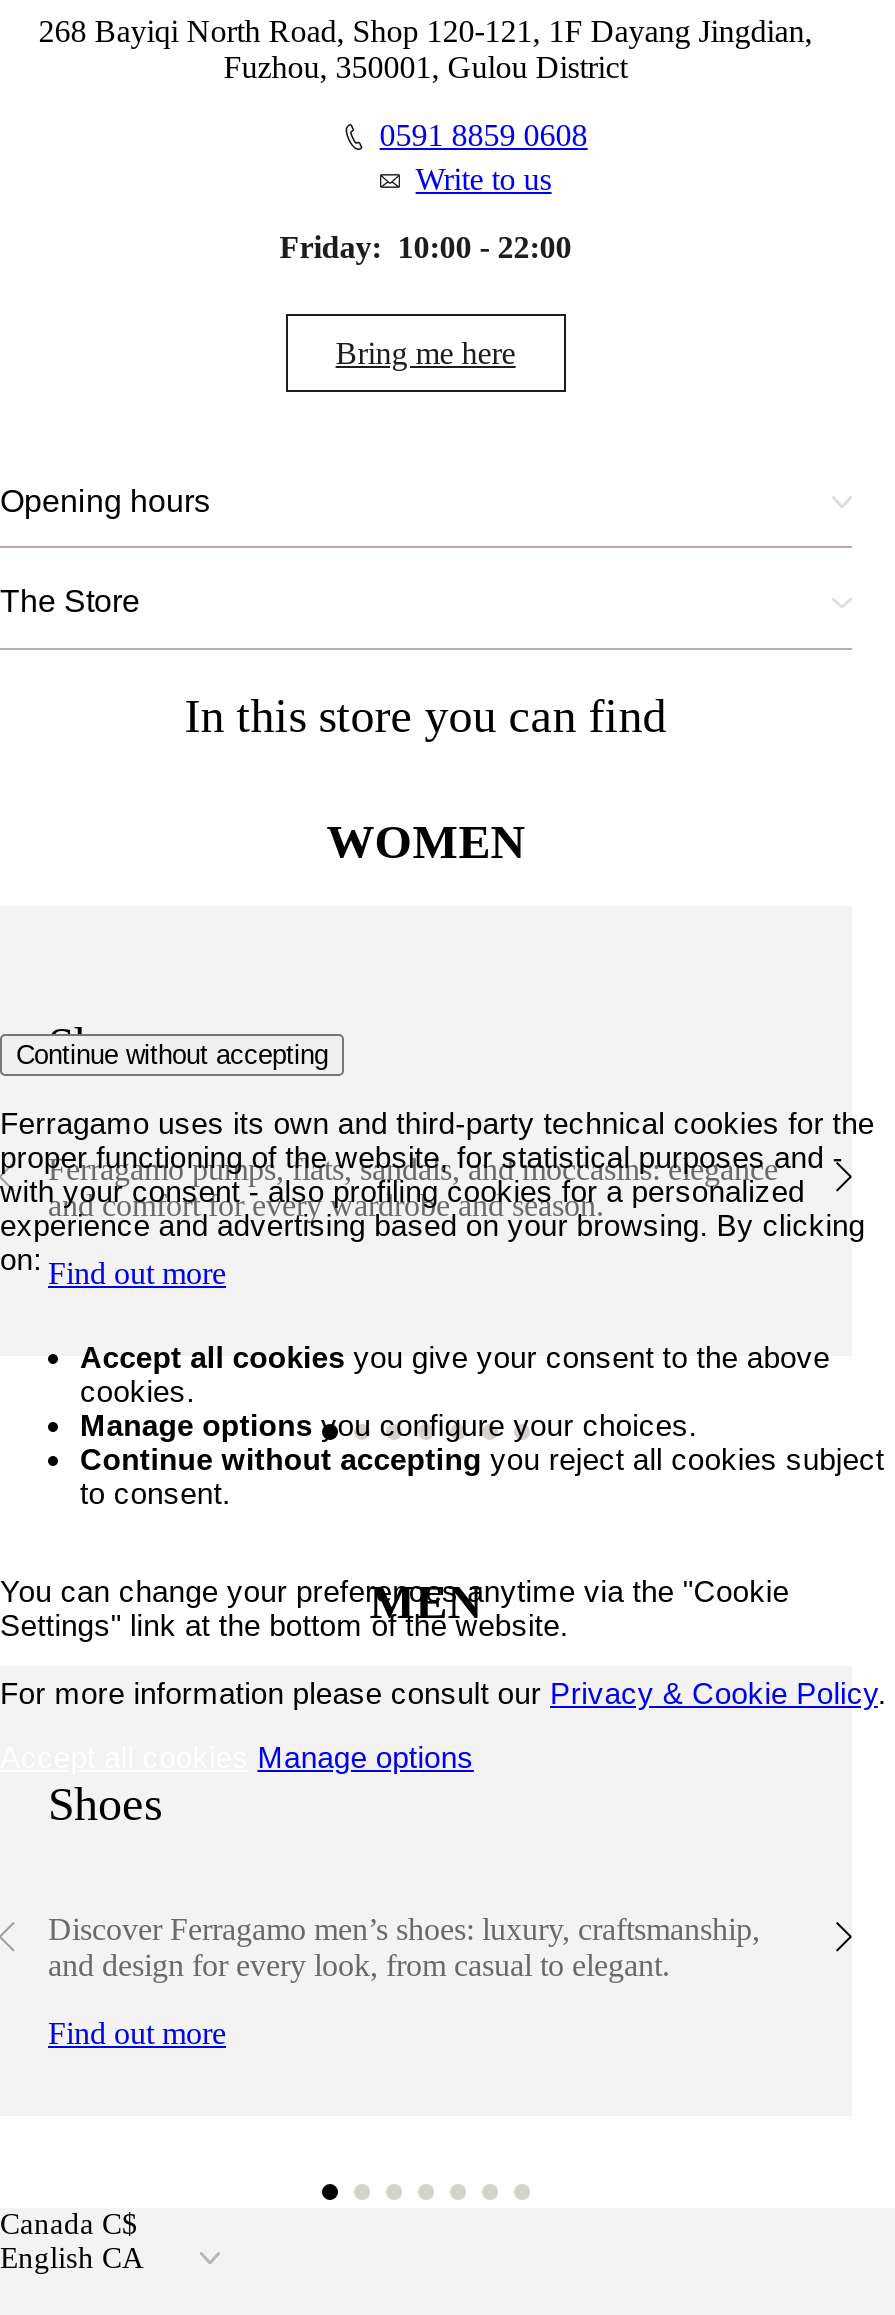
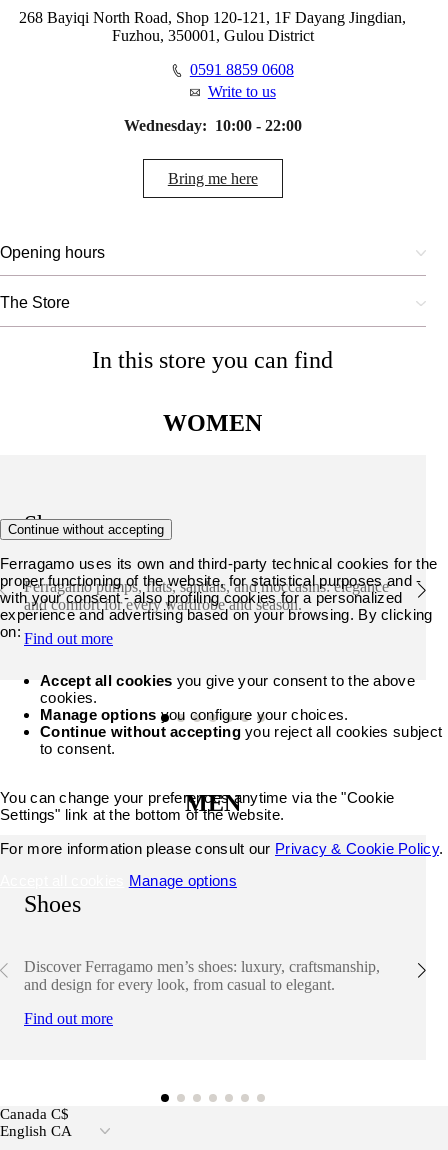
- Friday: 10:00 - 22:00
+ Wednesday: 10:00 - 22:00
